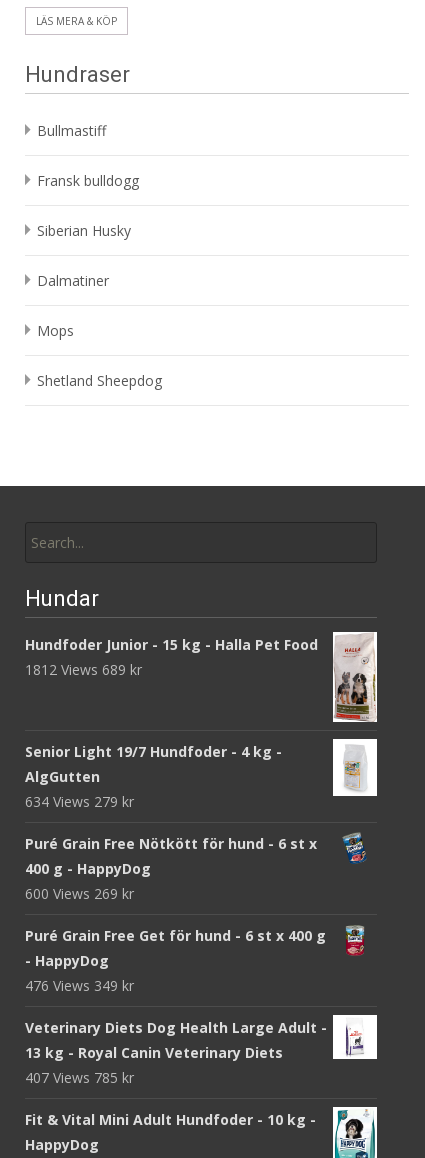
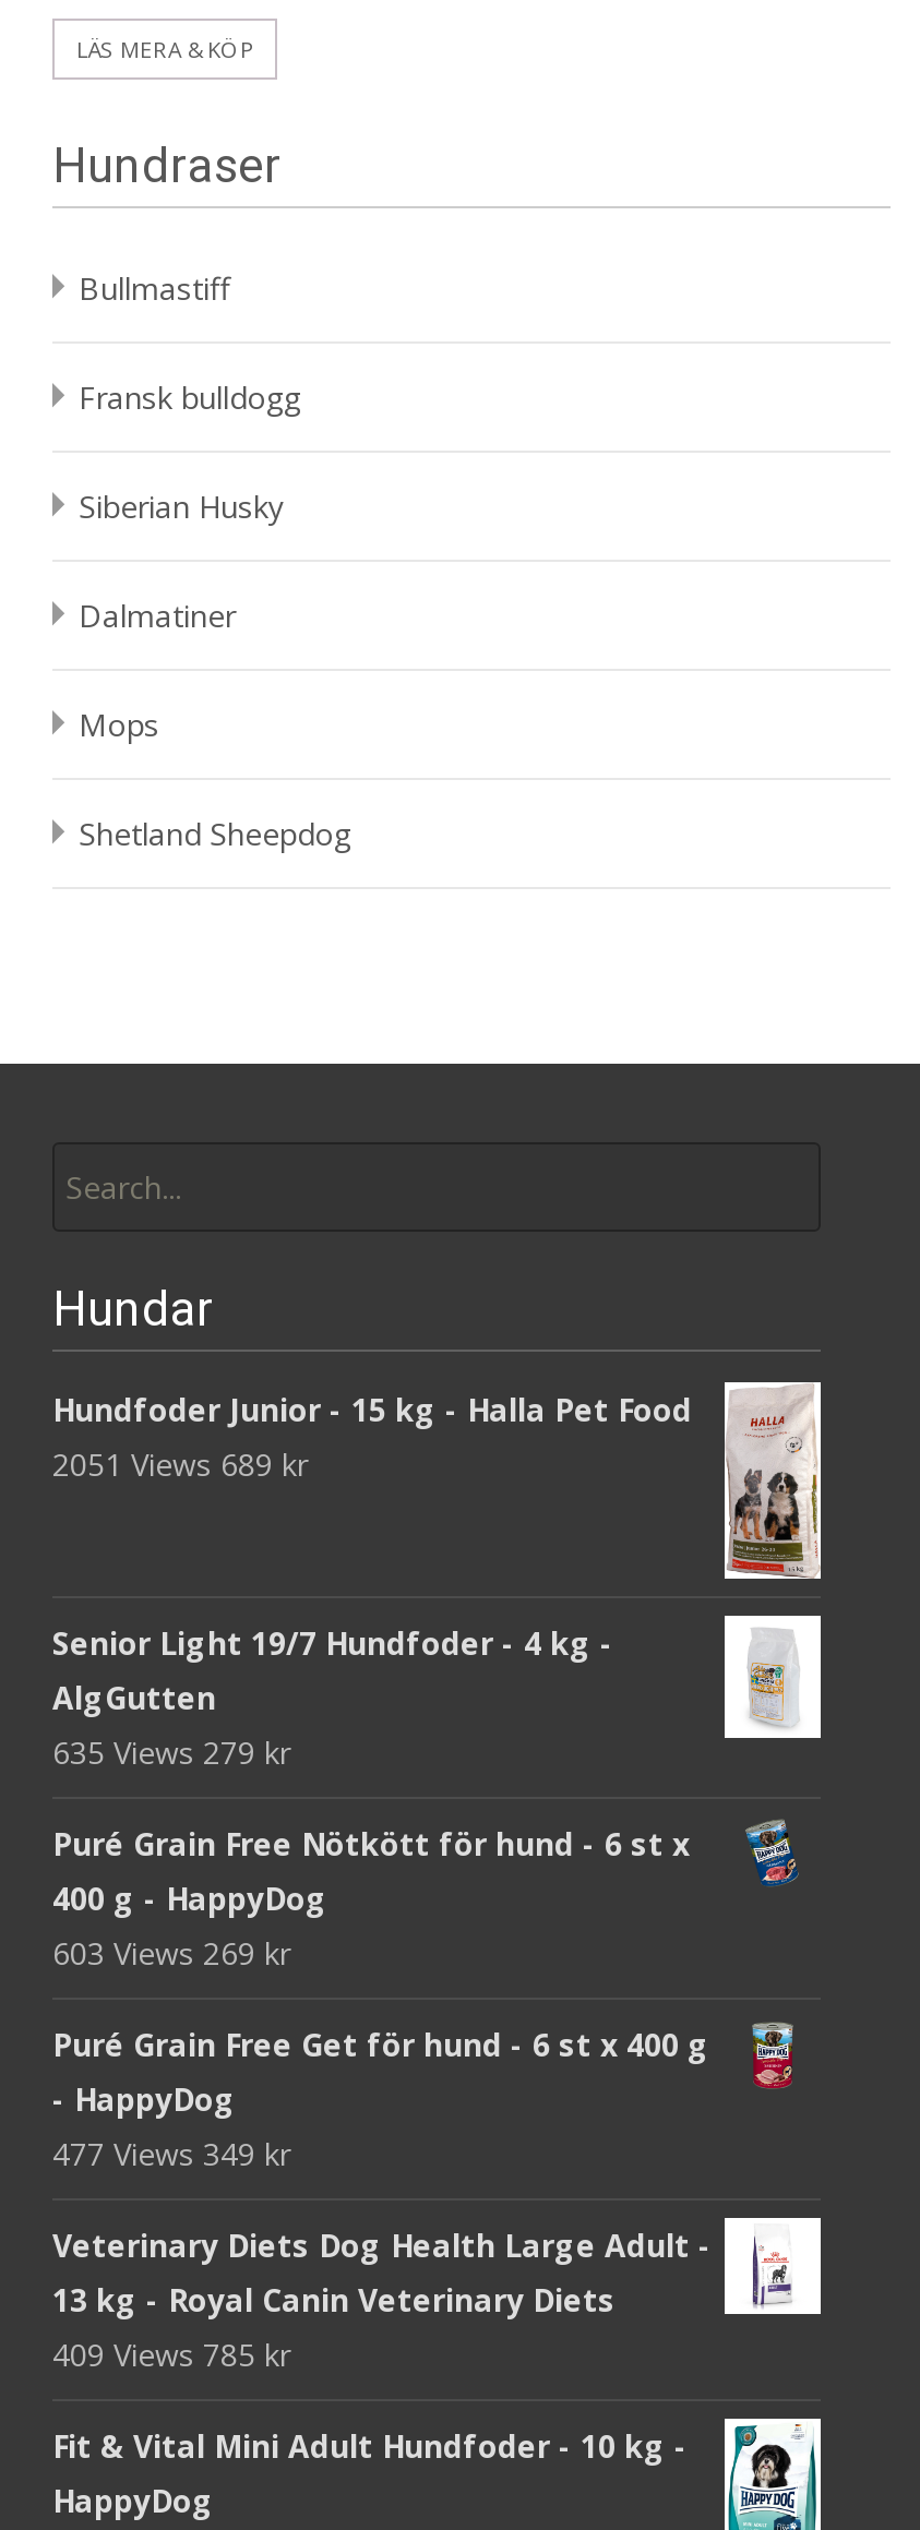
- 1812 Views 689 kr
+ 2051 Views 689 kr

- 634 Views 279 kr
+ 635 Views 279 kr

- 600 Views 269 kr
+ 603 Views 269 kr

- 476 Views 349 kr
+ 477 Views 349 kr

- 407 Views 785 kr
+ 409 Views 785 kr
